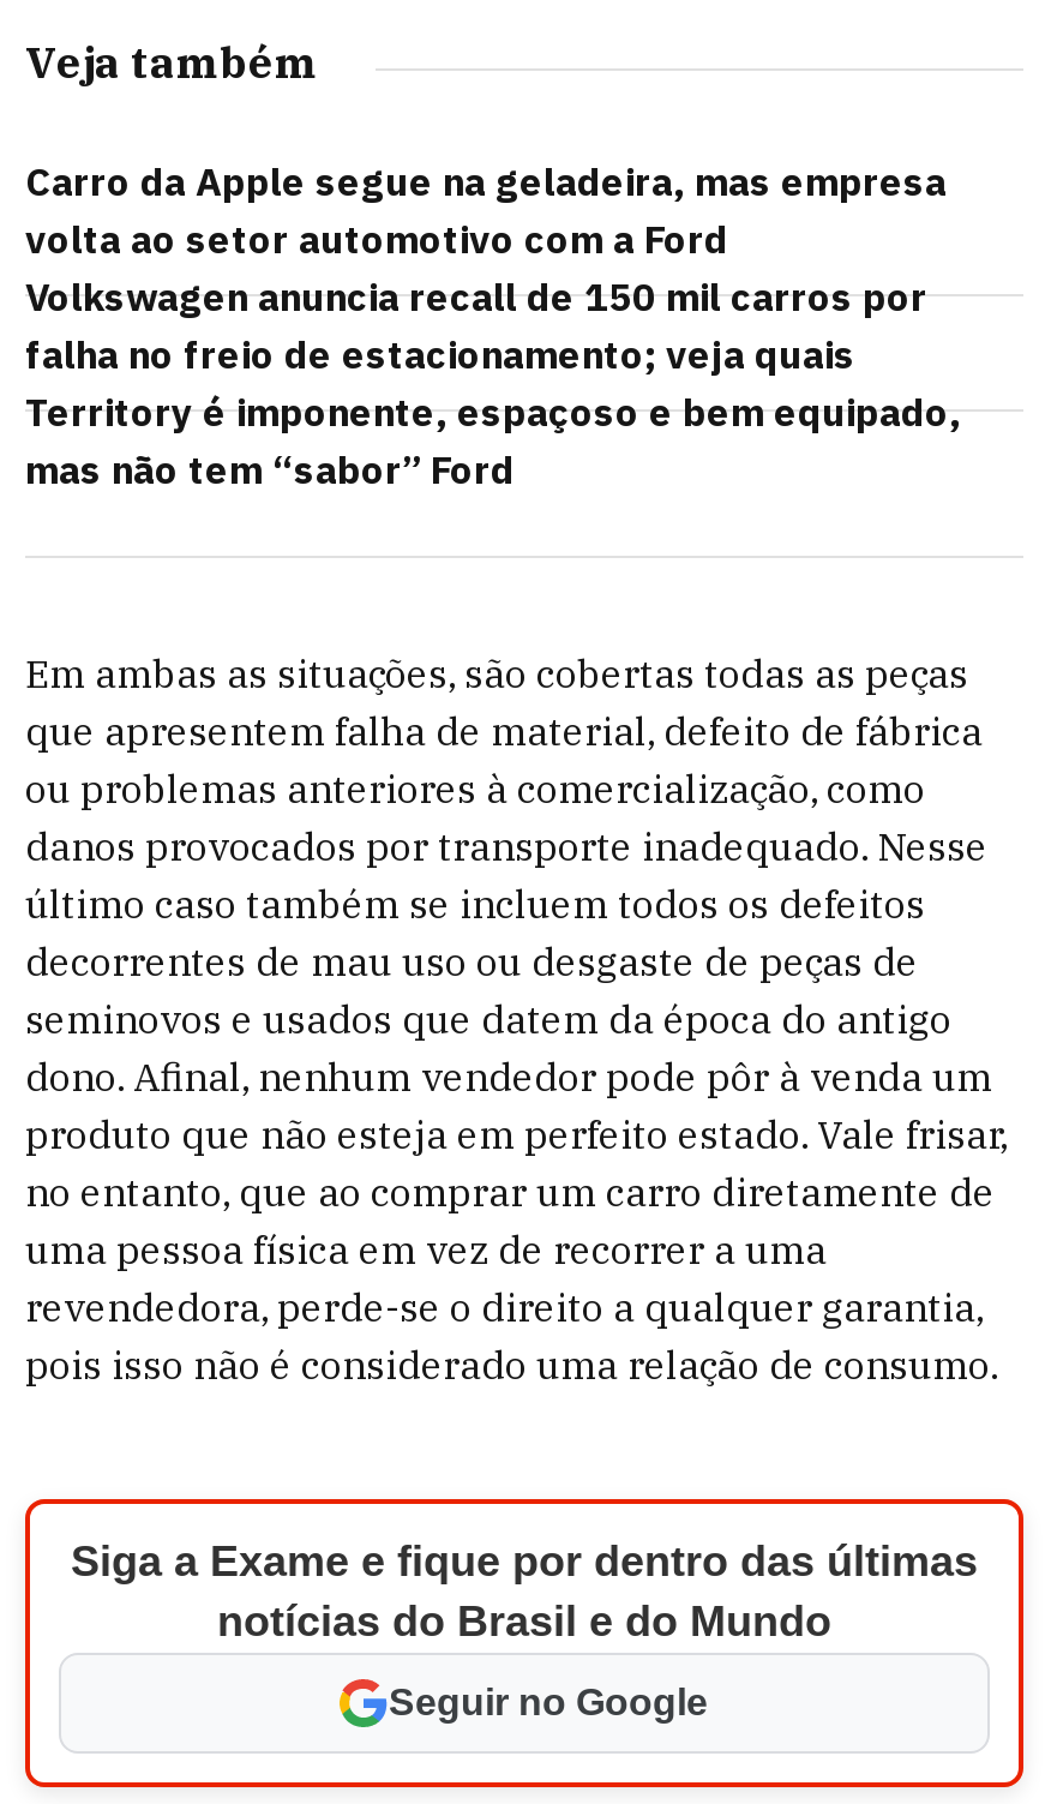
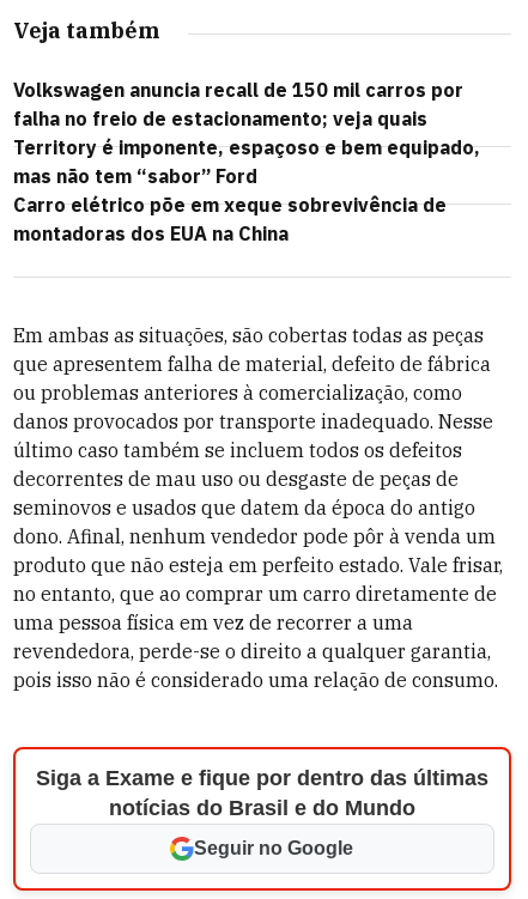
- Carro da Apple segue na geladeira, mas empresa
- volta ao setor automotivo com a Ford

moved up: Volkswagen anuncia recall de 150 mil carros por | falha no freio de estacionamento; veja quais | Territory é imponente, espaçoso e bem equipado, | mas não tem “sabor” Ford

+ Carro elétrico põe em xeque sobrevivência de
+ montadoras dos EUA na China
